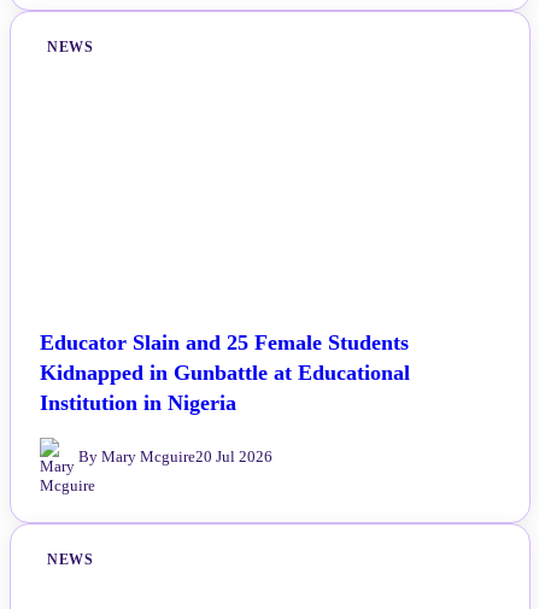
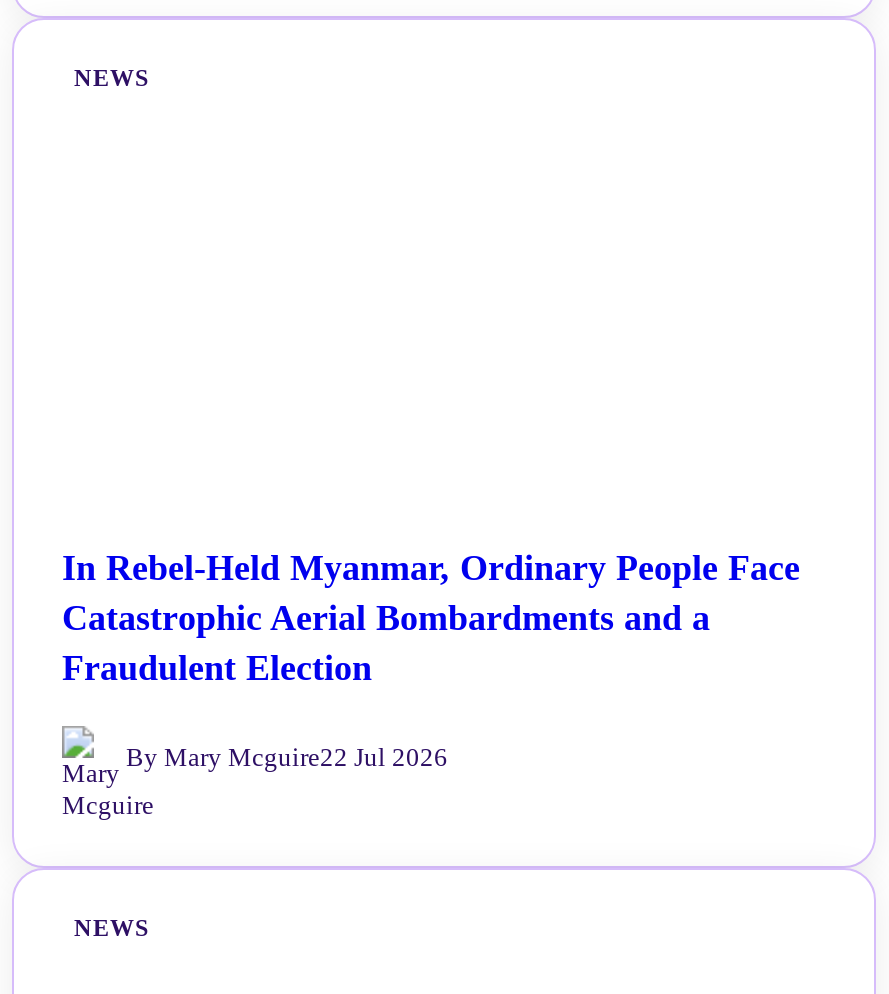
- Educator Slain and 25 Female Students
- Kidnapped in Gunbattle at Educational
- Institution in Nigeria
+ In Rebel-Held Myanmar, Ordinary People Face
+ Catastrophic Aerial Bombardments and a
+ Fraudulent Election

- By Mary Mcguire20 Jul 2026
+ By Mary Mcguire22 Jul 2026
